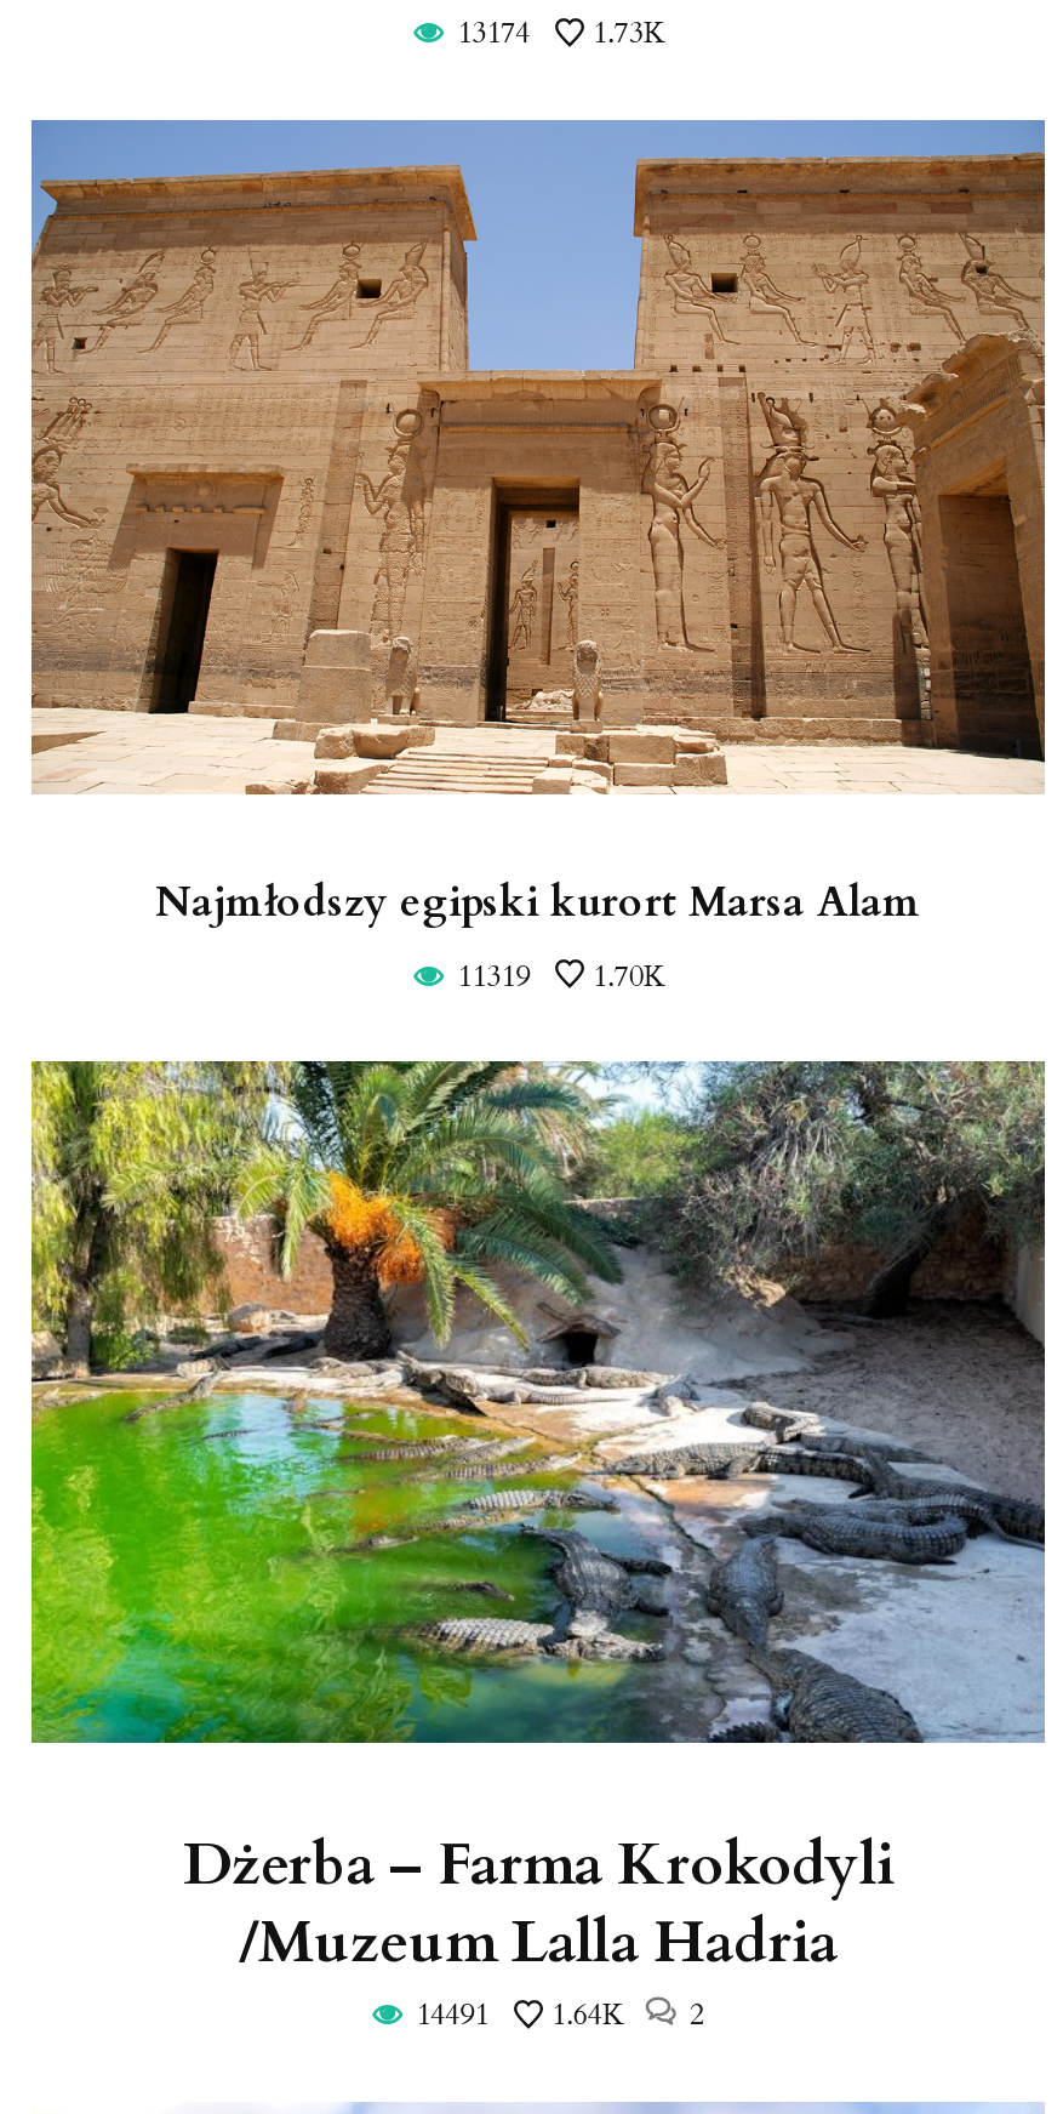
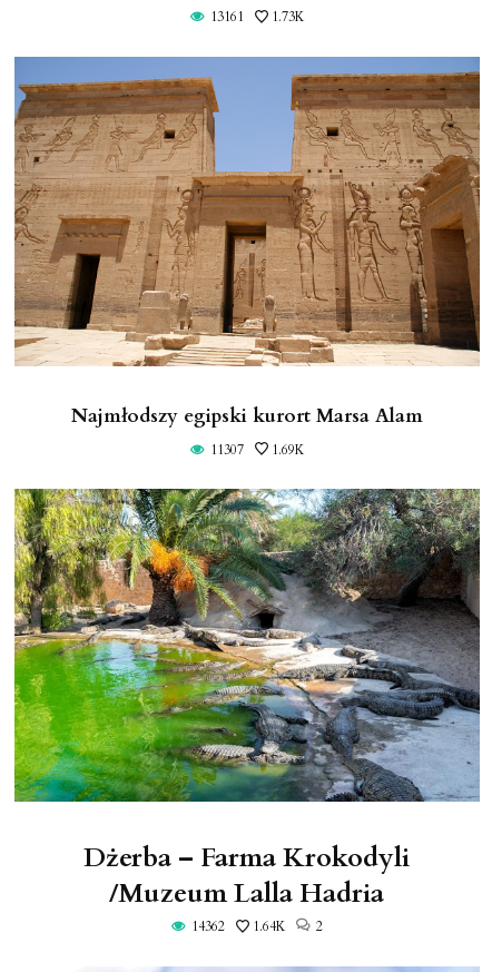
- 13174 1.73K
+ 13161 1.73K

- 11319
- 1.70K
+ 11307
+ 1.69K

- 14491 1.64K 2
+ 14362 1.64K 2
